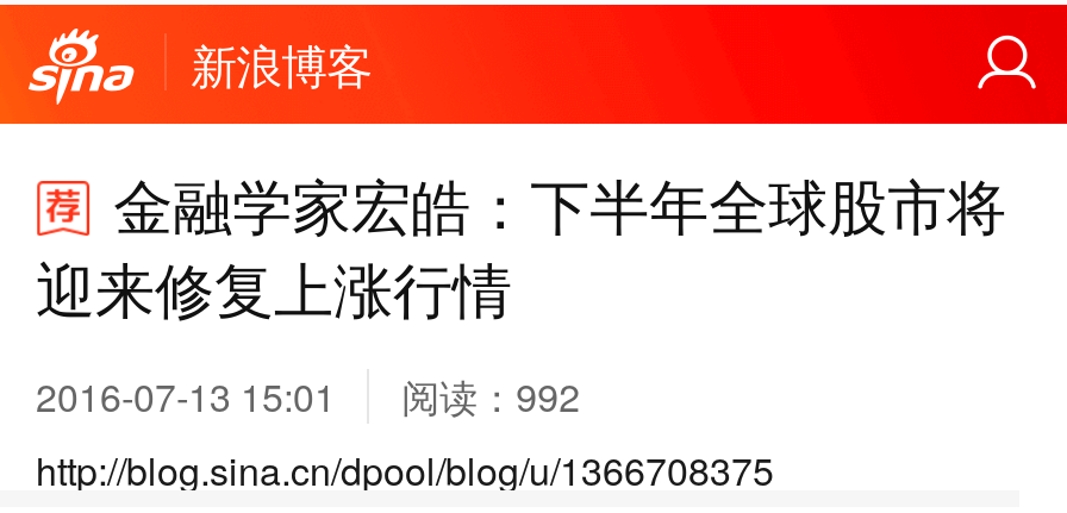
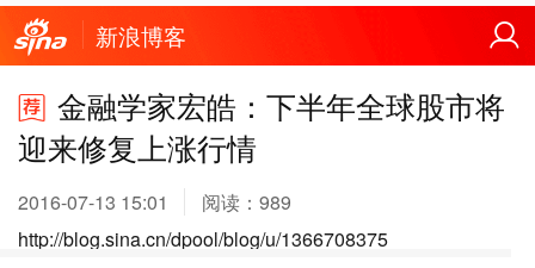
- 2016-07-13 15:01 阅读：992
+ 2016-07-13 15:01 阅读：989
